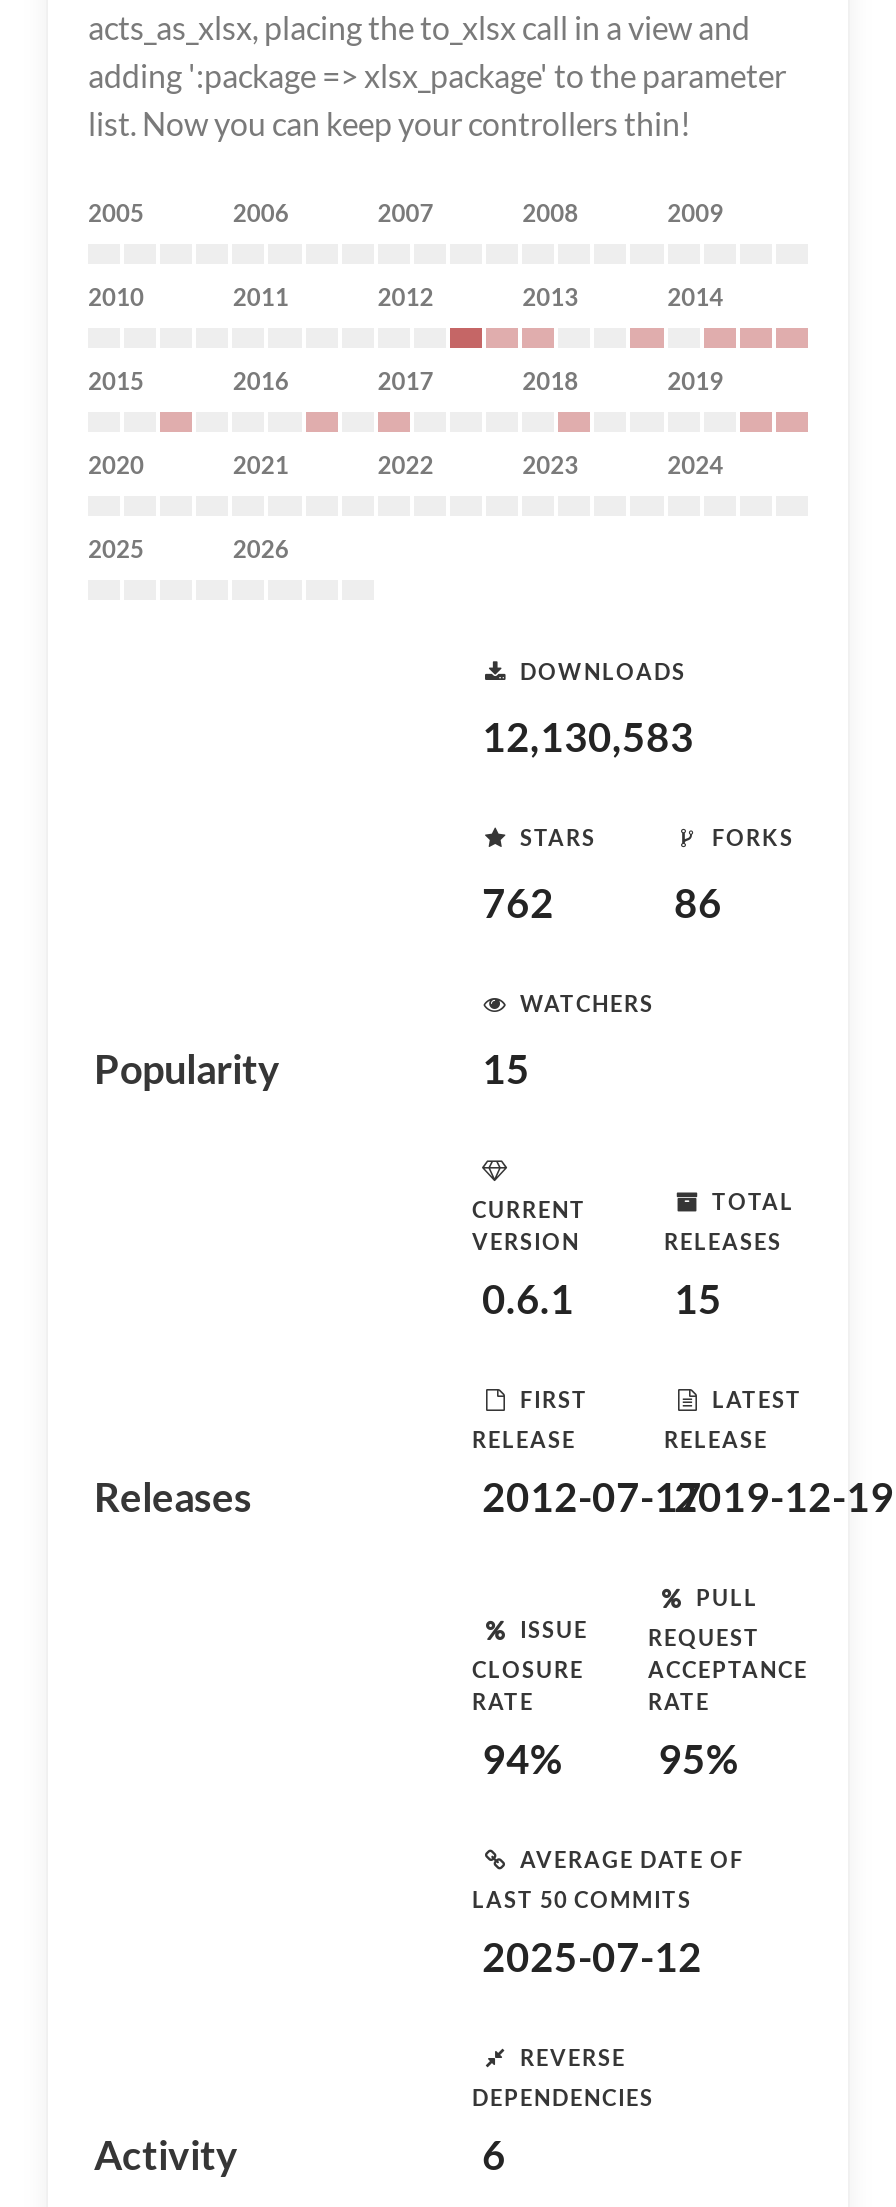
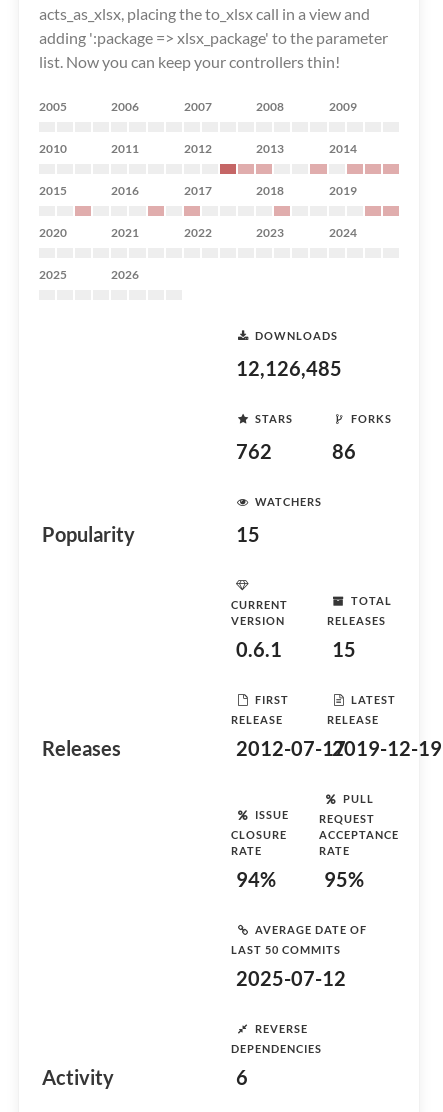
- 12,130,583
+ 12,126,485
